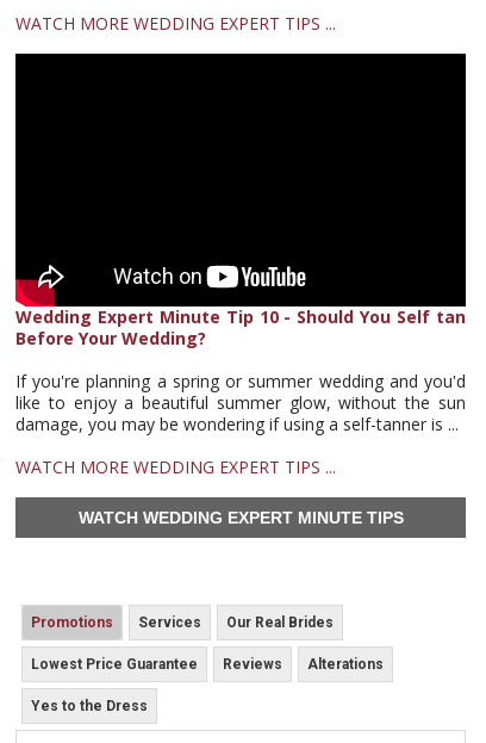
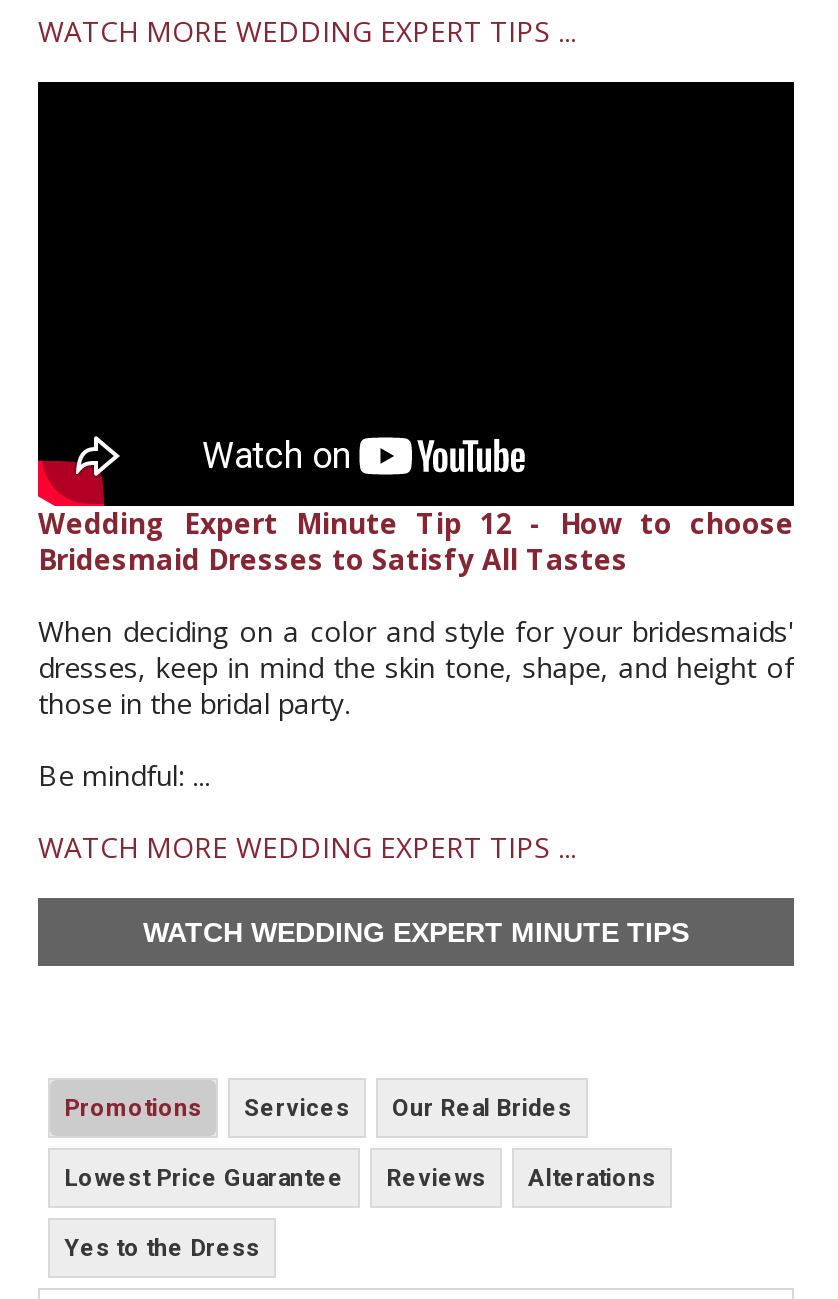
- Wedding Expert Minute Tip 10 - Should You Self tan
- Before Your Wedding?
- If you're planning a spring or summer wedding and you'd
- like to enjoy a beautiful summer glow, without the sun
- damage, you may be wondering if using a self-tanner is ...
+ Wedding Expert Minute Tip 12 - How to choose
+ Bridesmaid Dresses to Satisfy All Tastes
+ When deciding on a color and style for your bridesmaids'
+ dresses, keep in mind the skin tone, shape, and height of
+ those in the bridal party.
+ Be mindful: ...
